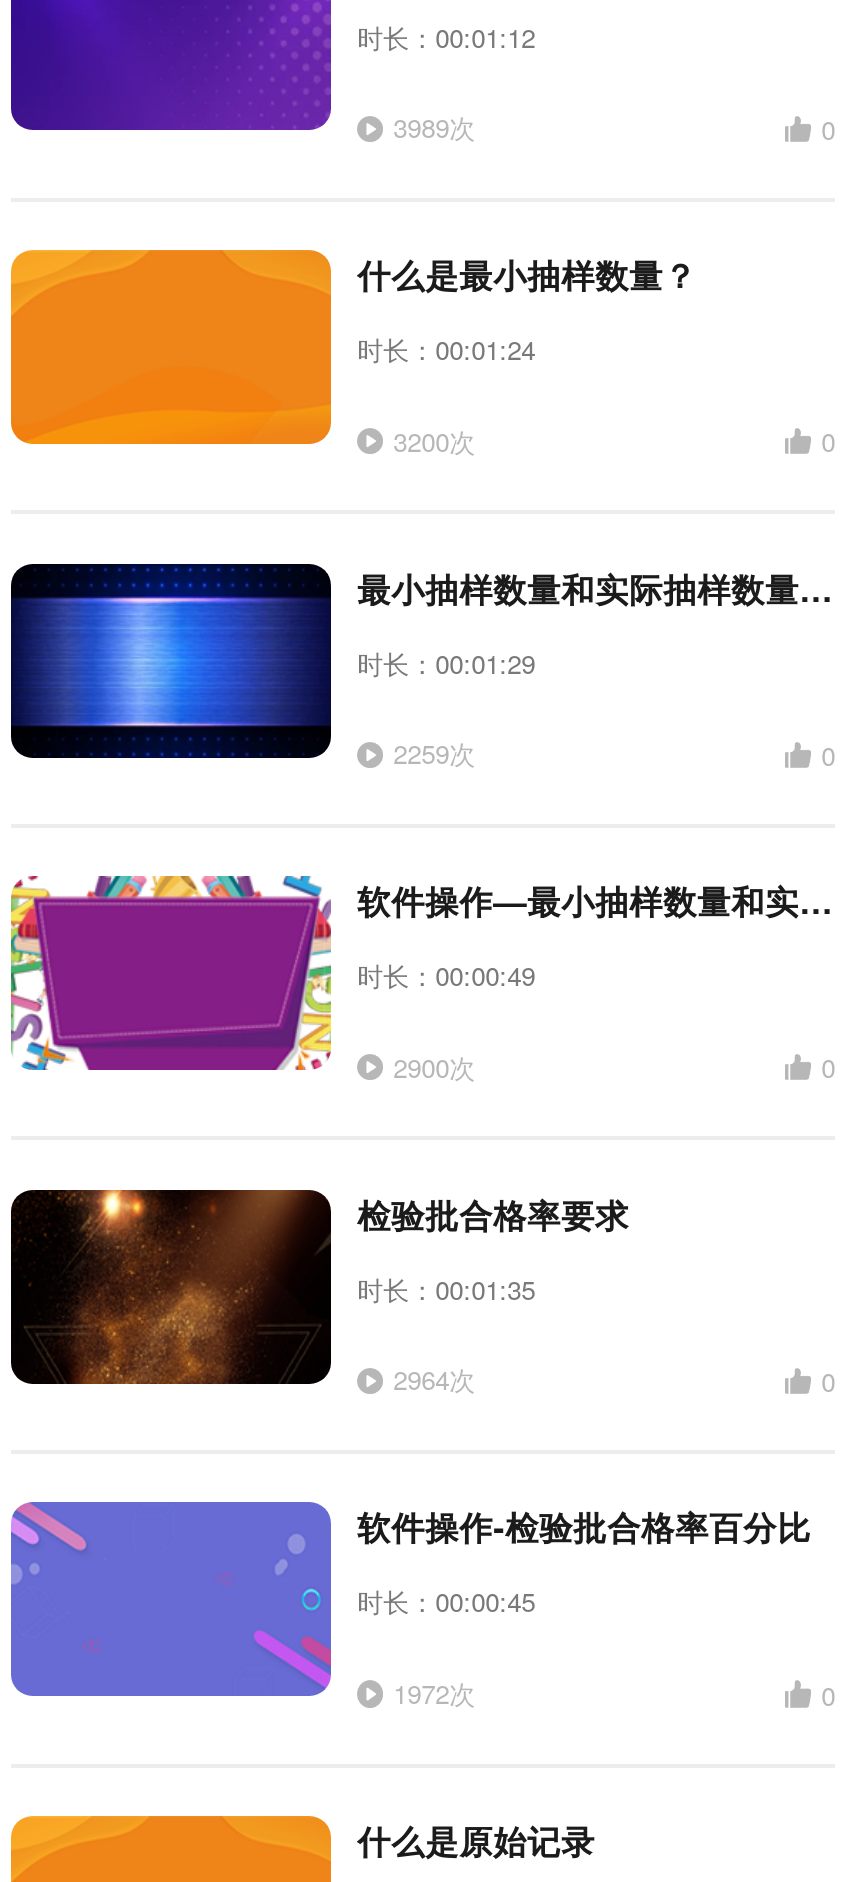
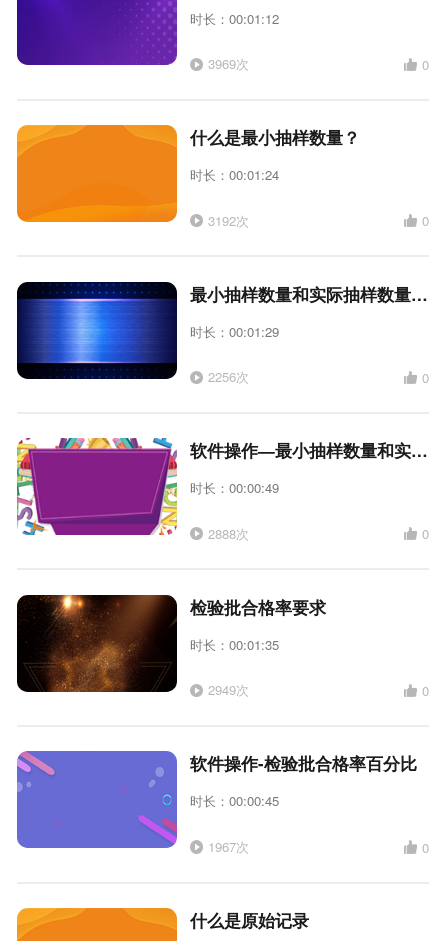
- 3989次
+ 3969次

- 3200次
+ 3192次

- 2259次
+ 2256次

- 2900次
+ 2888次

- 2964次
+ 2949次

- 1972次
+ 1967次
